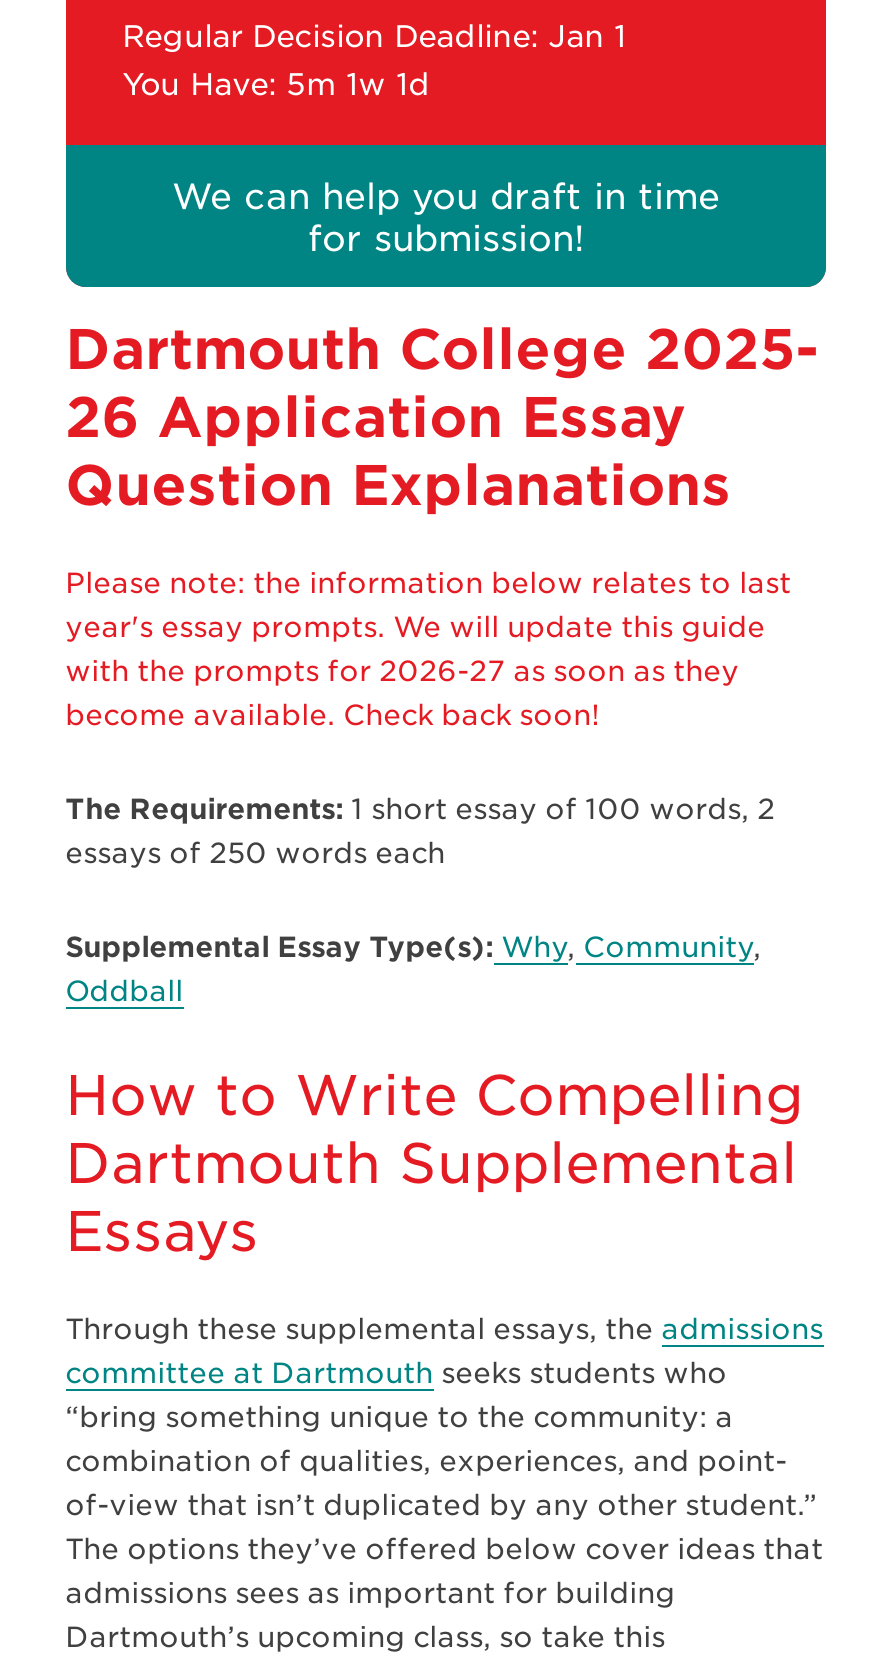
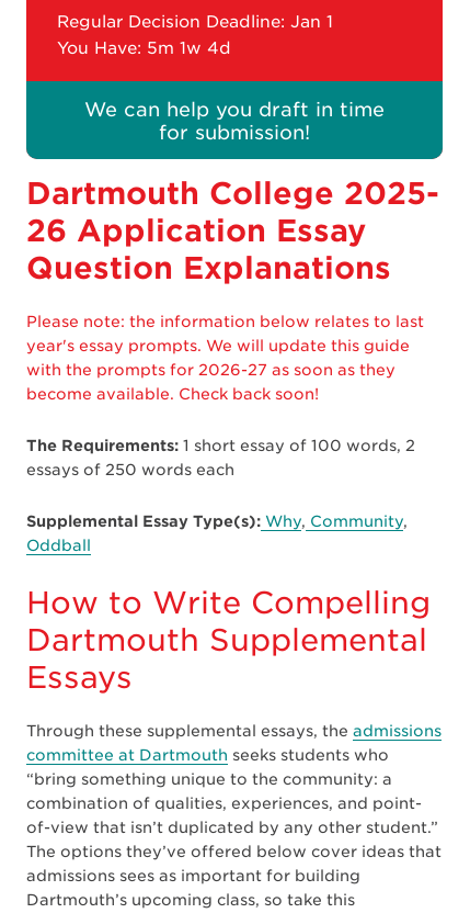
- You Have: 5m 1w 1d
+ You Have: 5m 1w 4d
